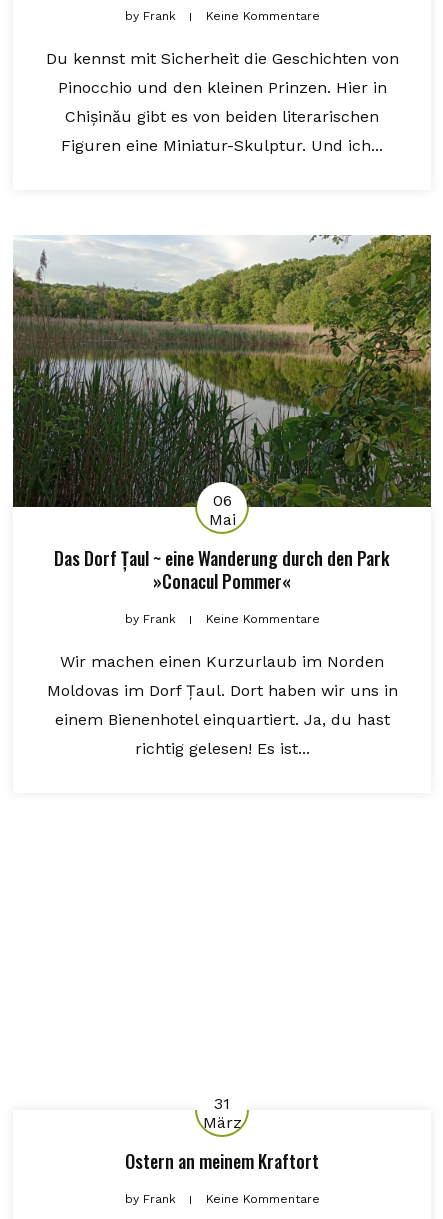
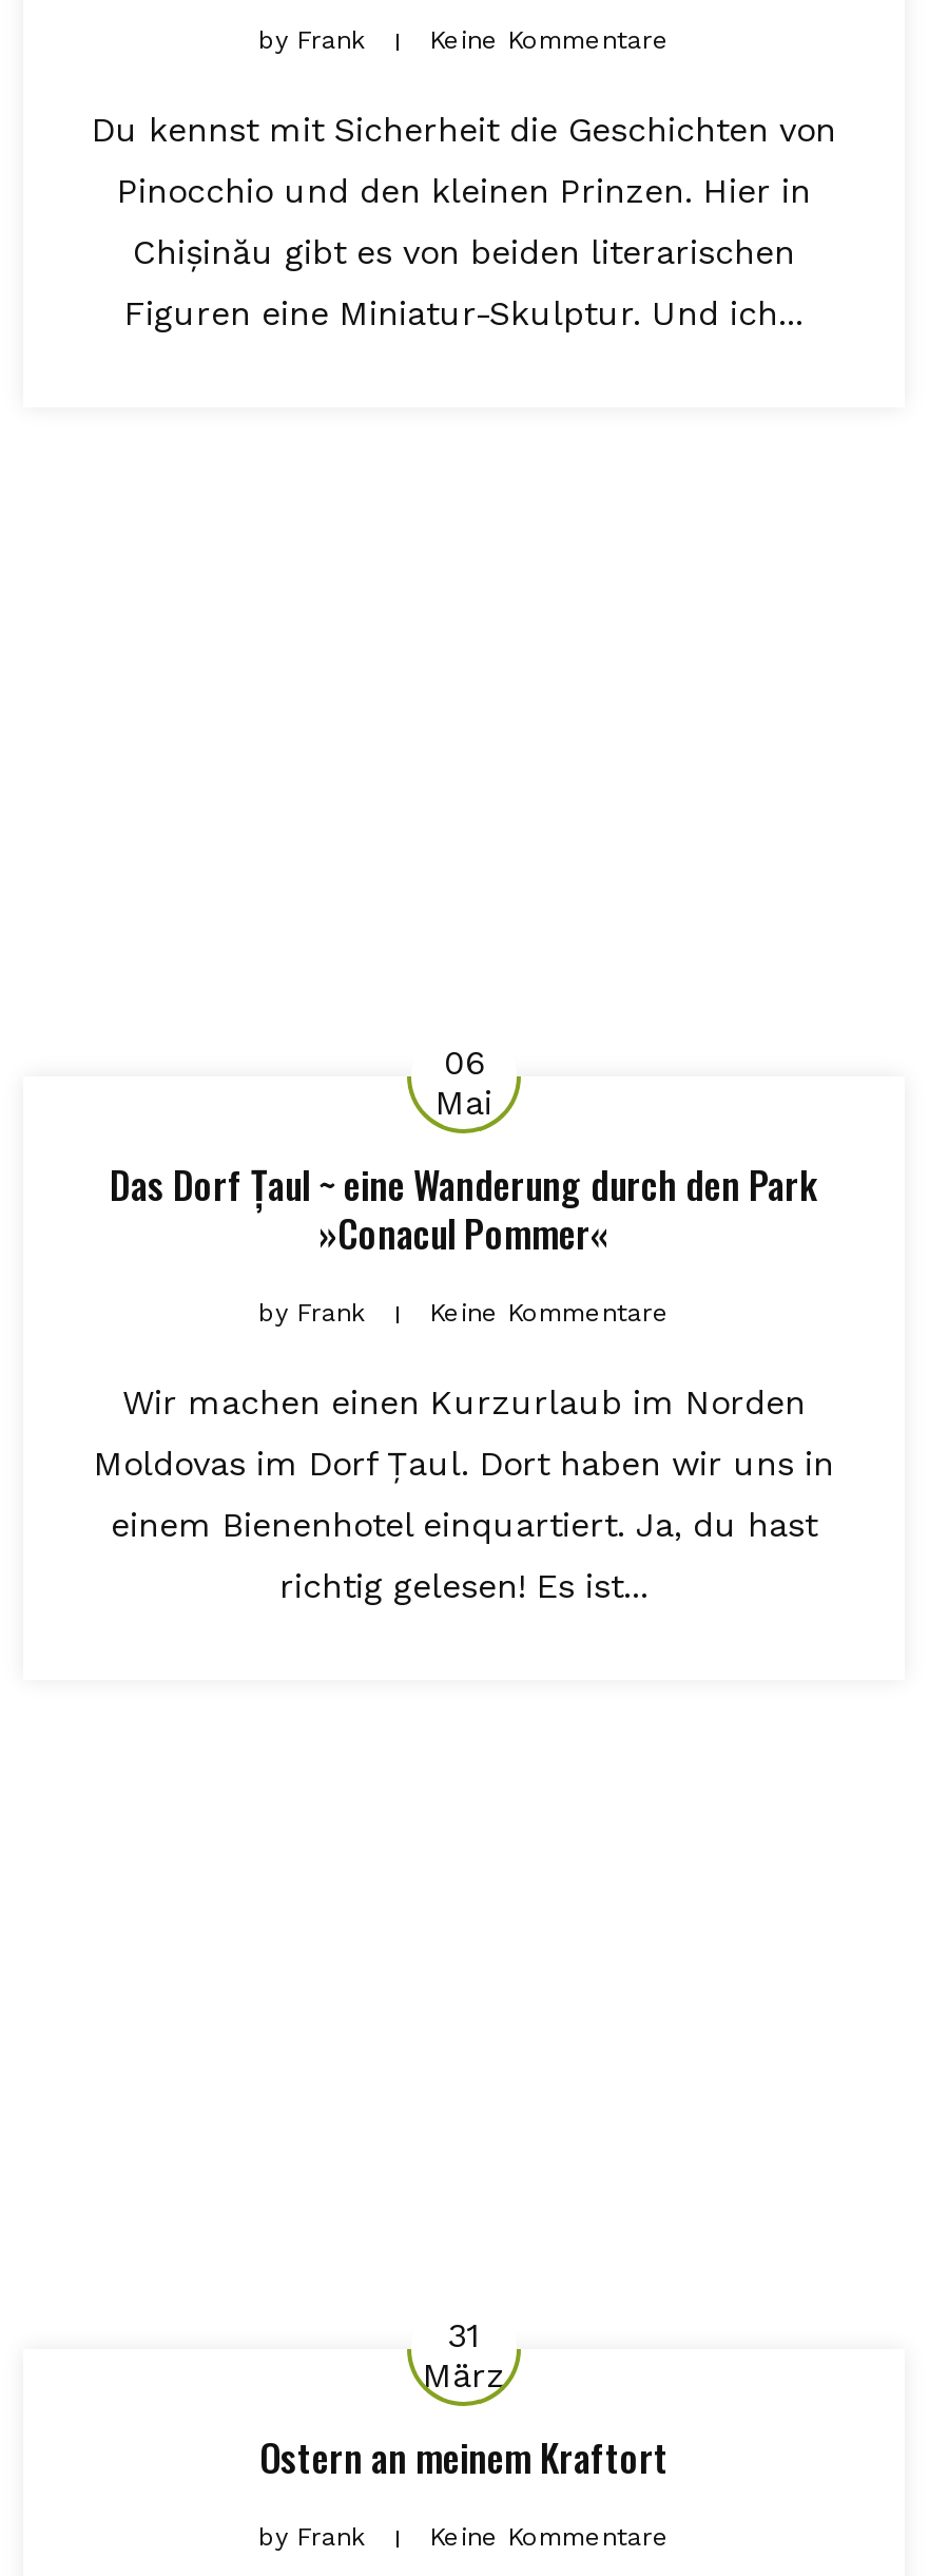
- [image]
